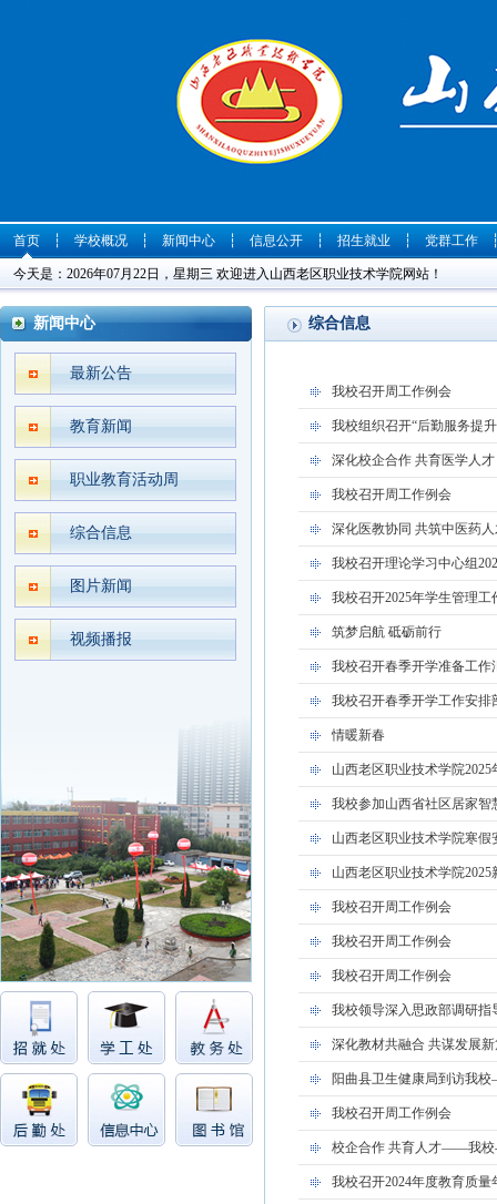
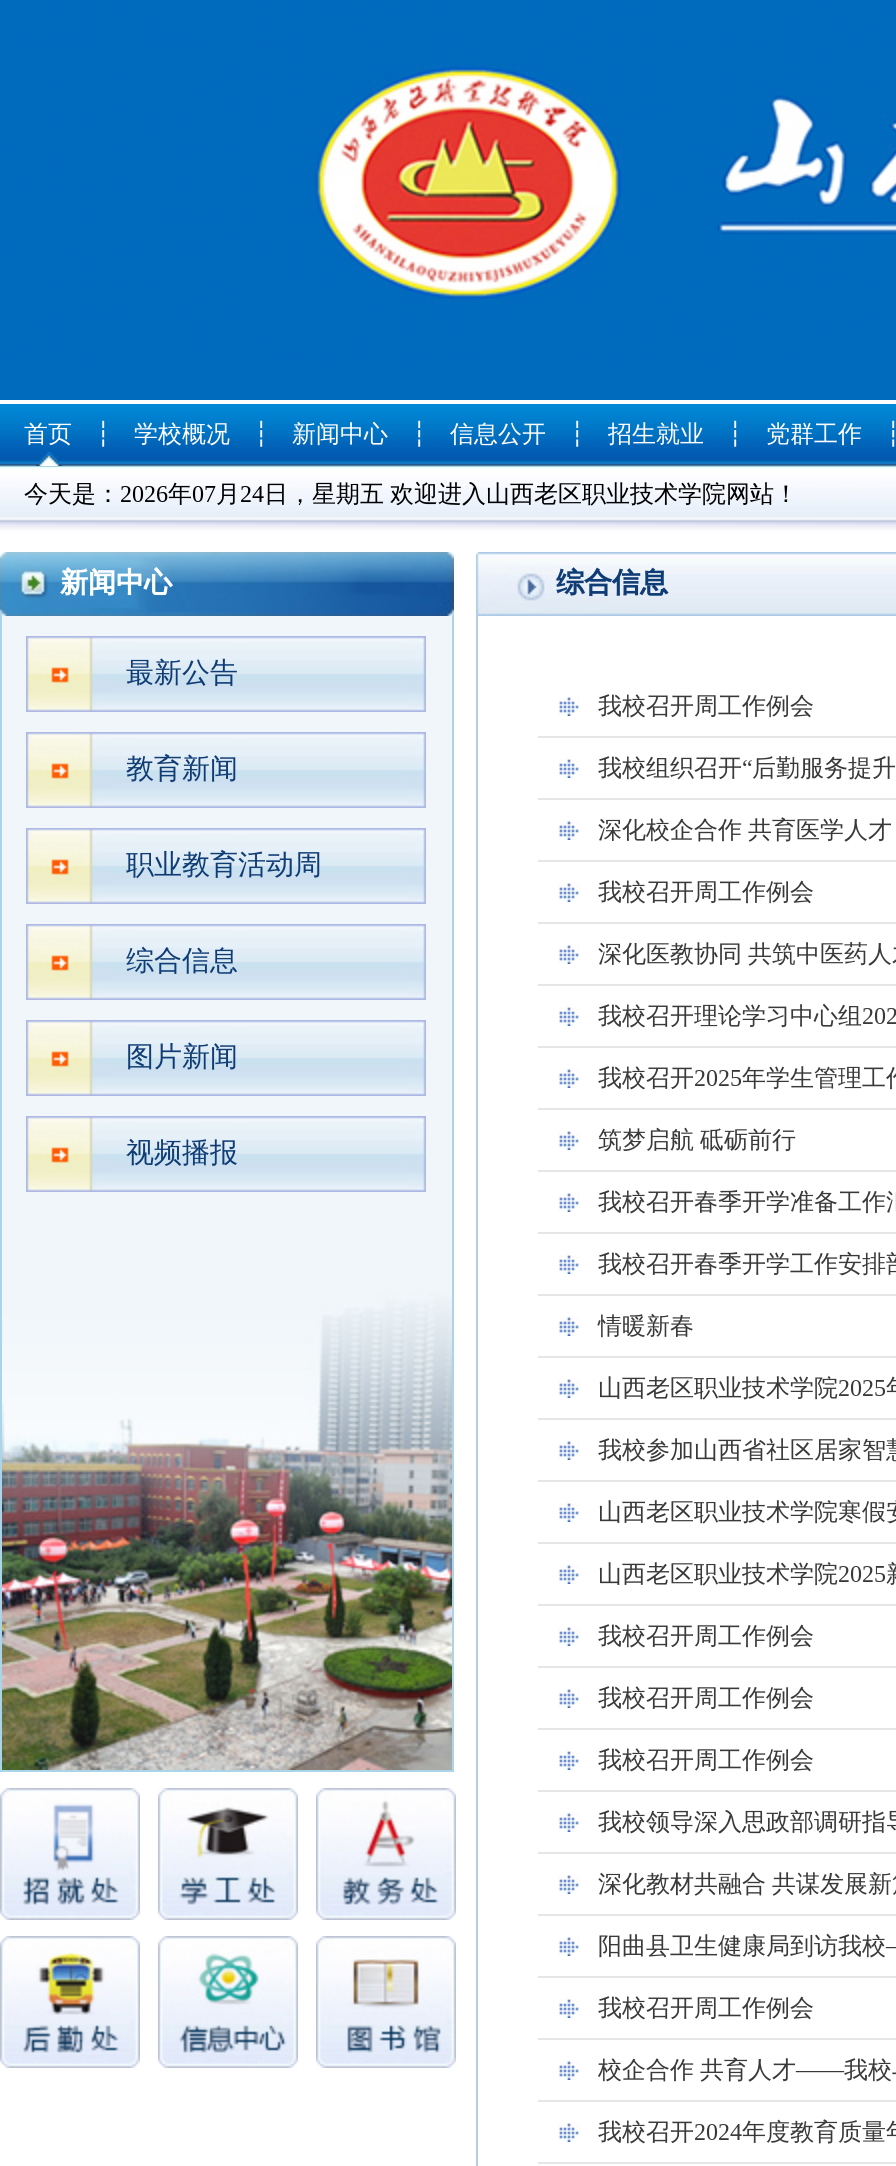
- 今天是：2026年07月22日，星期三 欢迎进入山西老区职业技术学院网站！
+ 今天是：2026年07月24日，星期五 欢迎进入山西老区职业技术学院网站！
